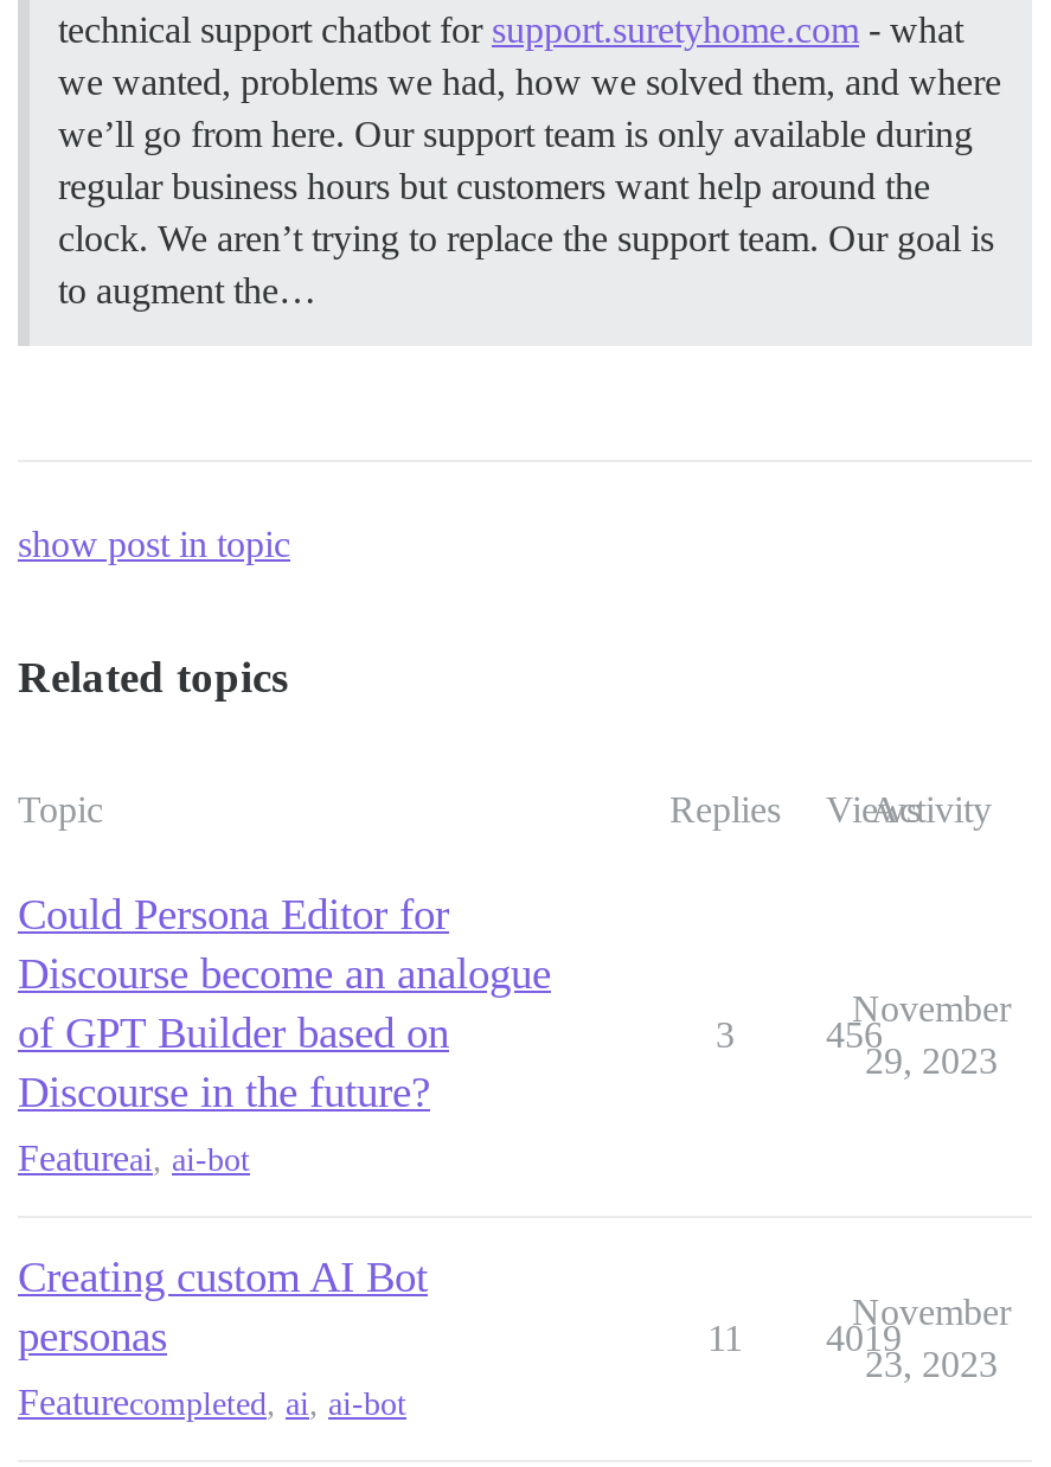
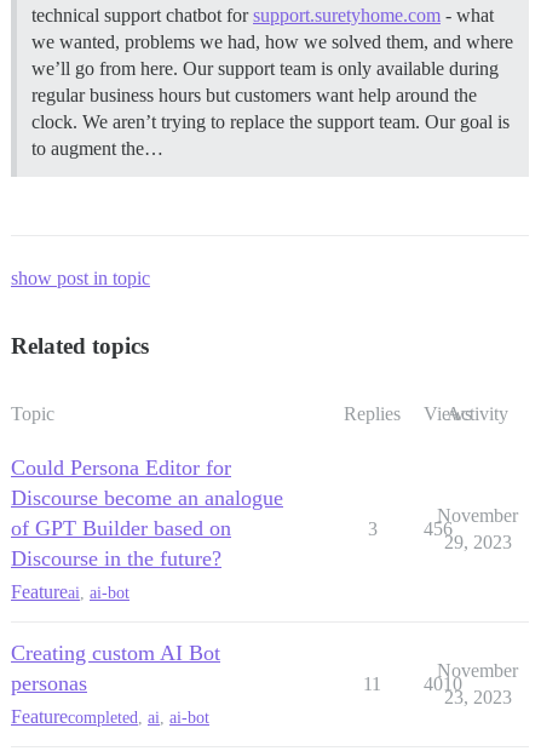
- 4019
+ 4010
